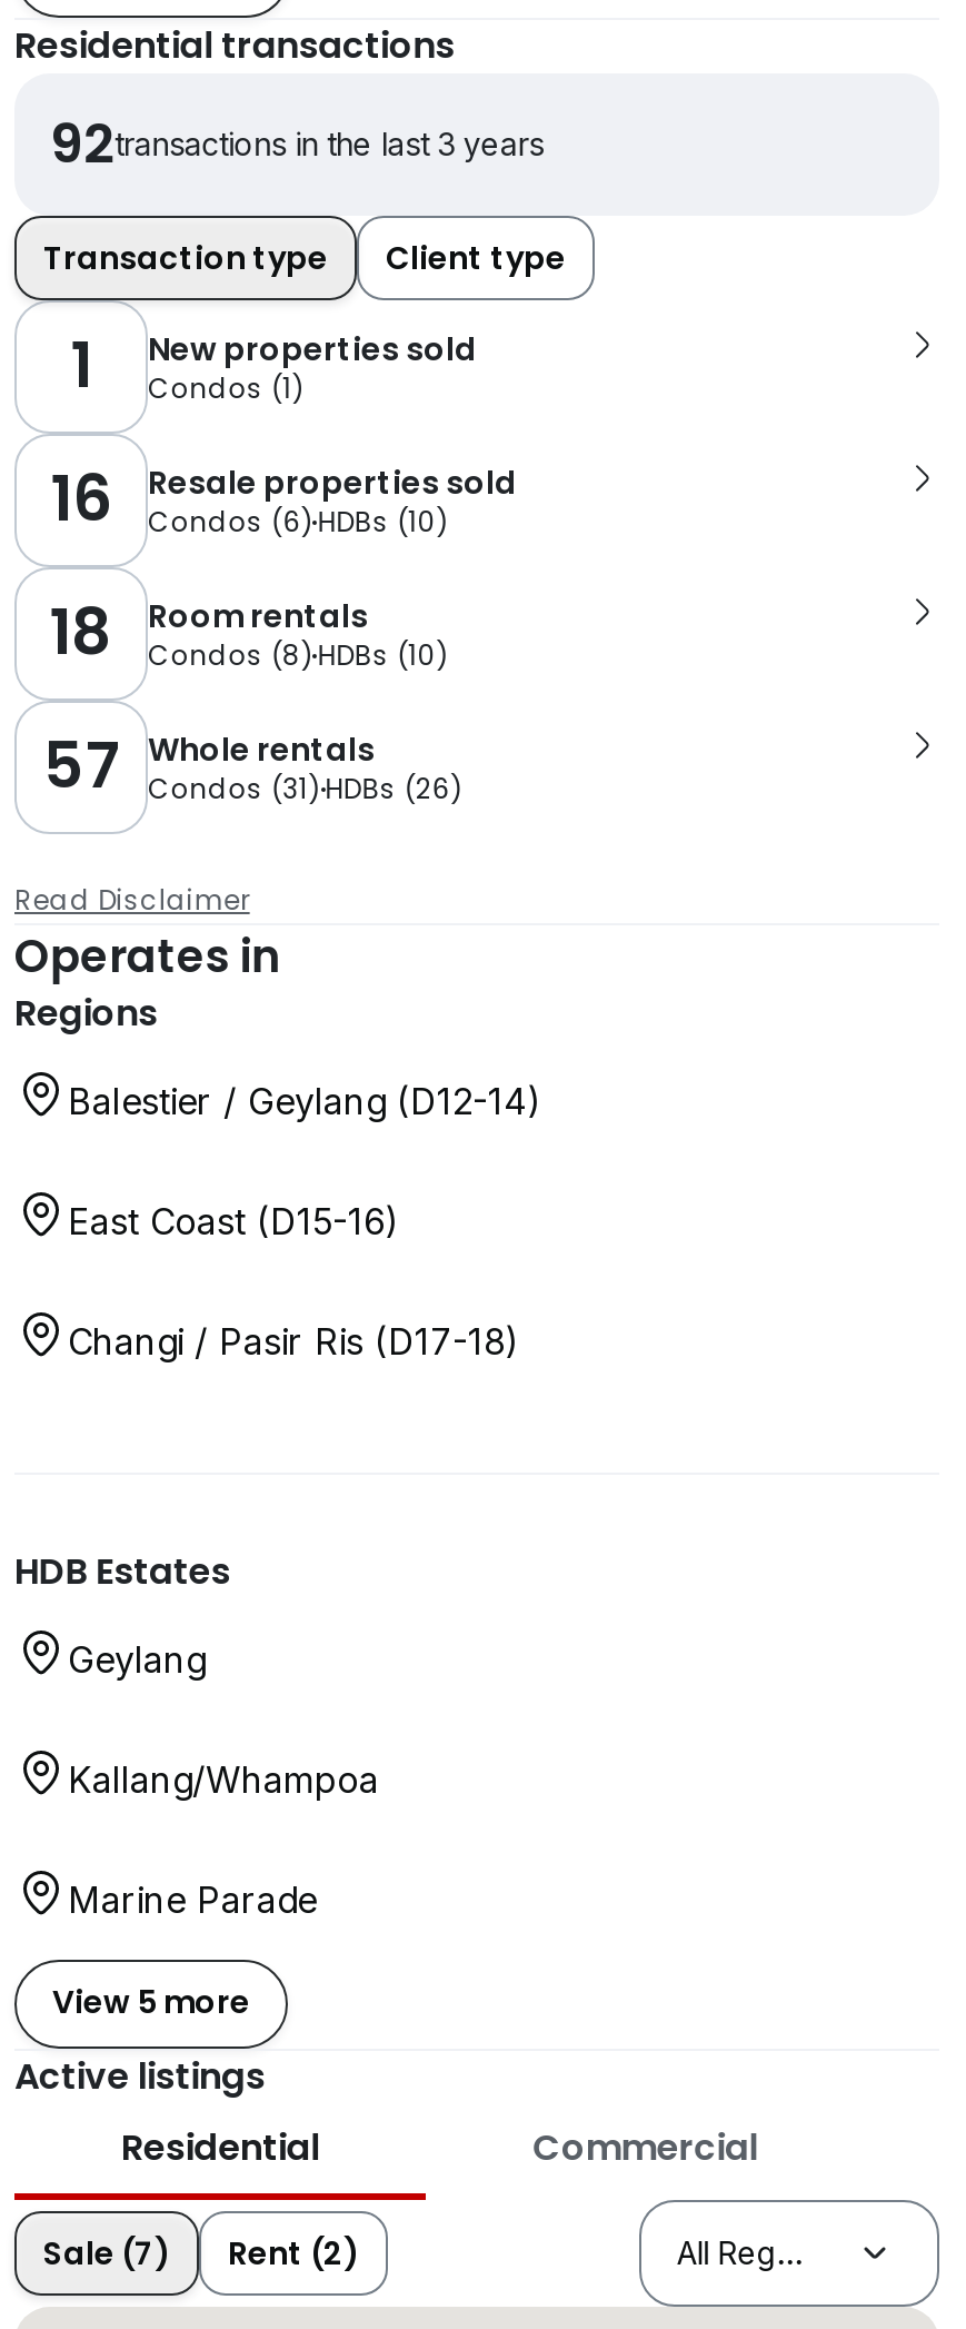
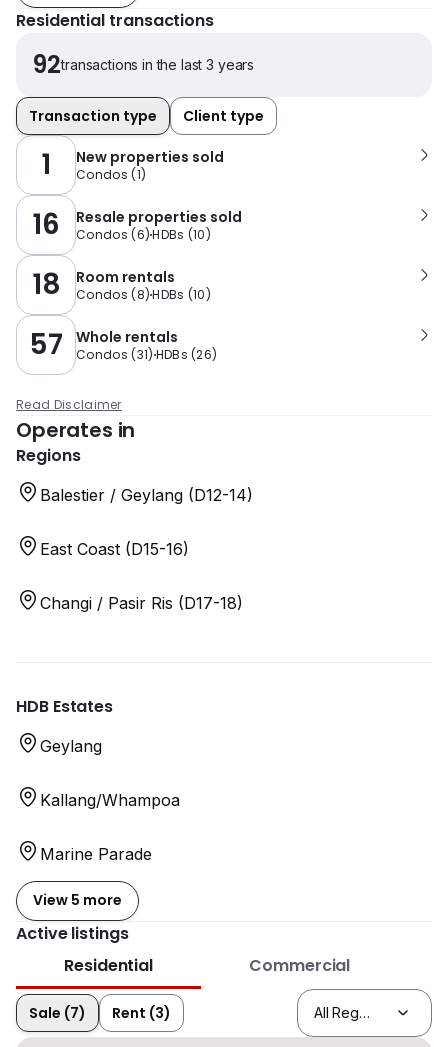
- Sale (7) Rent (2)
+ Sale (7) Rent (3)
